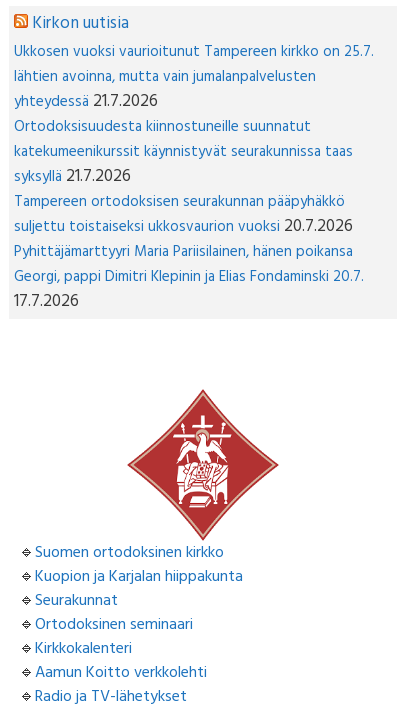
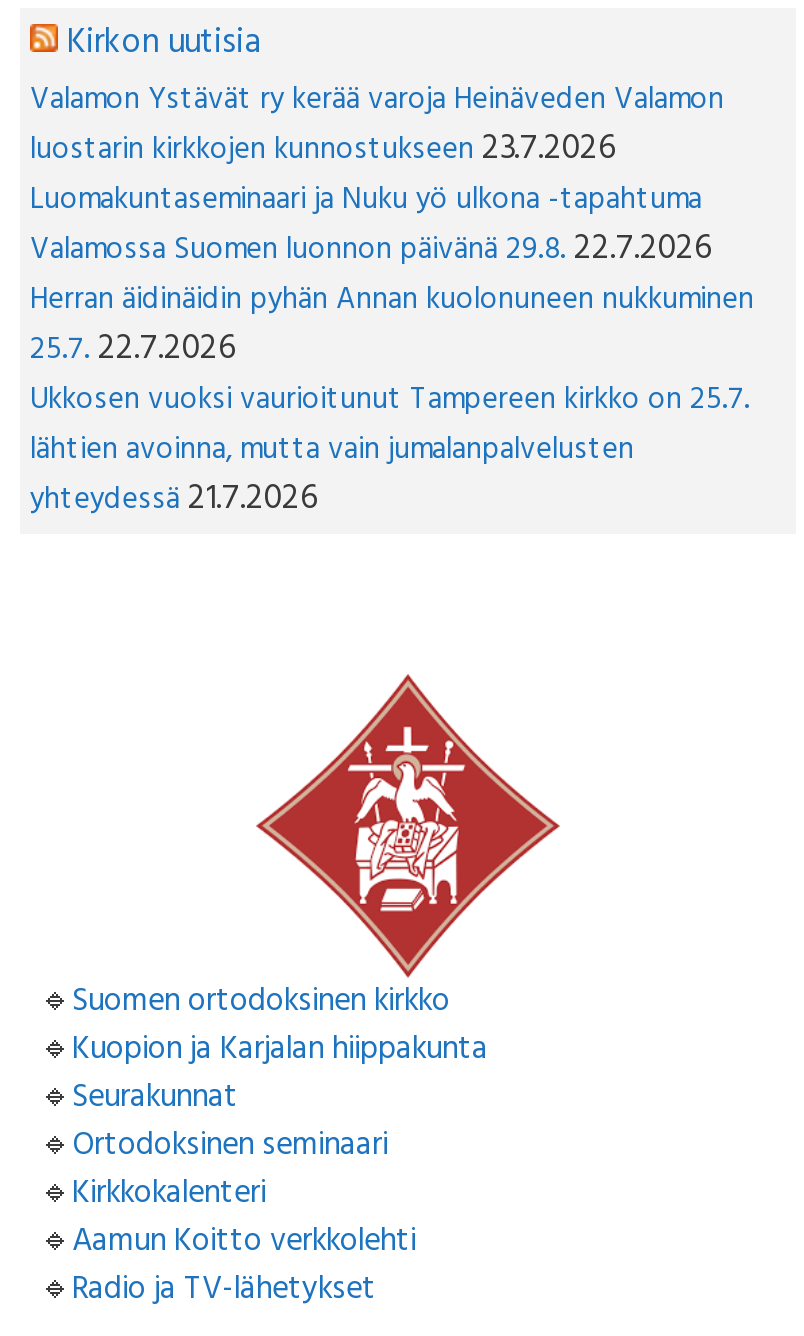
+ Valamon Ystävät ry kerää varoja Heinäveden Valamon
+ luostarin kirkkojen kunnostukseen 23.7.2026
+ Luomakuntaseminaari ja Nuku yö ulkona -tapahtuma
+ Valamossa Suomen luonnon päivänä 29.8. 22.7.2026
+ Herran äidinäidin pyhän Annan kuolonuneen nukkuminen
+ 25.7. 22.7.2026

moved down: Ukkosen vuoksi vaurioitunut Tampereen kirkko on 25.7. | lähtien avoinna, mutta vain jumalanpalvelusten | yhteydessä 21.7.2026

- Ortodoksisuudesta kiinnostuneille suunnatut
- katekumeenikurssit käynnistyvät seurakunnissa taas
- syksyllä 21.7.2026
- Tampereen ortodoksisen seurakunnan pääpyhäkkö
- suljettu toistaiseksi ukkosvaurion vuoksi 20.7.2026
- Pyhittäjämarttyyri Maria Pariisilainen, hänen poikansa
- Georgi, pappi Dimitri Klepinin ja Elias Fondaminski 20.7.
- 17.7.2026
